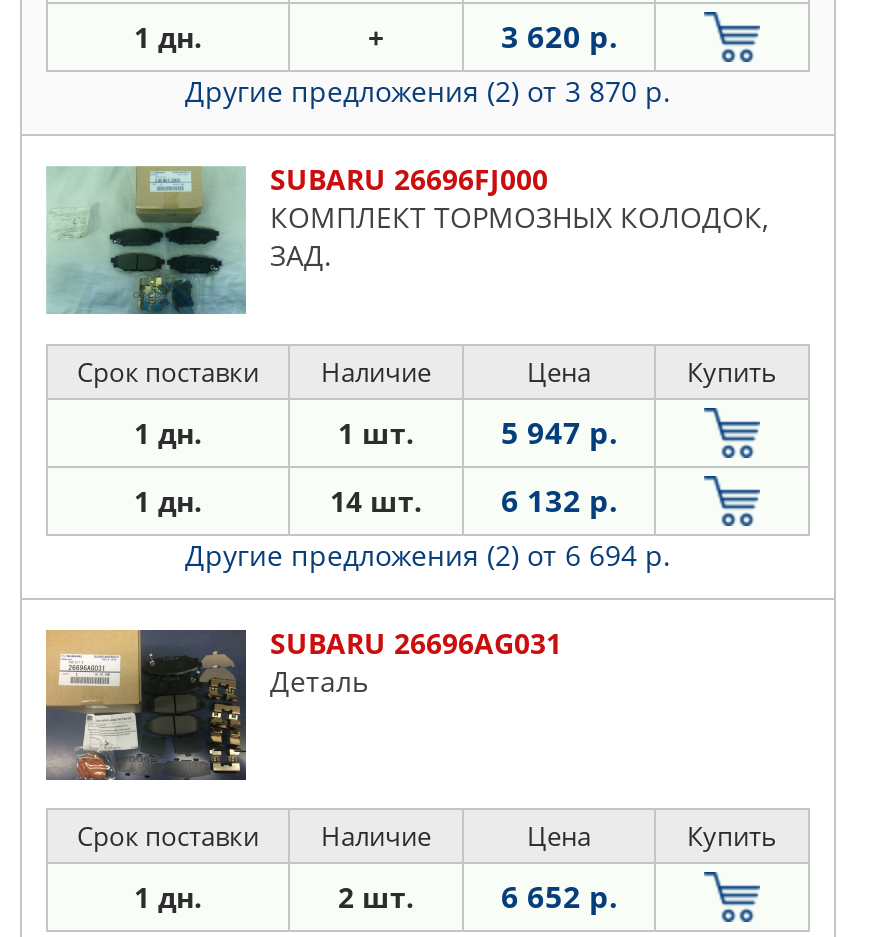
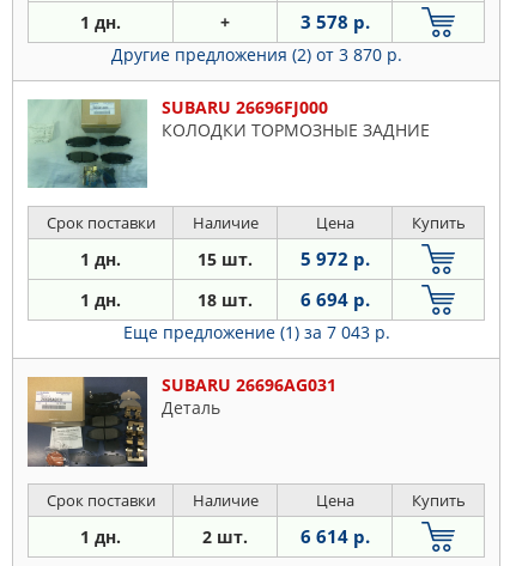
- 3 620 р.
+ 3 578 р.

- КОМПЛЕКТ ТОРМОЗНЫХ КОЛОДОК,
- ЗАД.
+ КОЛОДКИ ТОРМОЗНЫЕ ЗАДНИЕ

- 1 шт.
+ 15 шт.

- 5 947 р.
+ 5 972 р.

- 14 шт.
+ 18 шт.

- 6 132 р.
+ 6 694 р.

- Другие предложения (2) от 6 694 р.
+ Еще предложение (1) за 7 043 р.

- 6 652 р.
+ 6 614 р.
